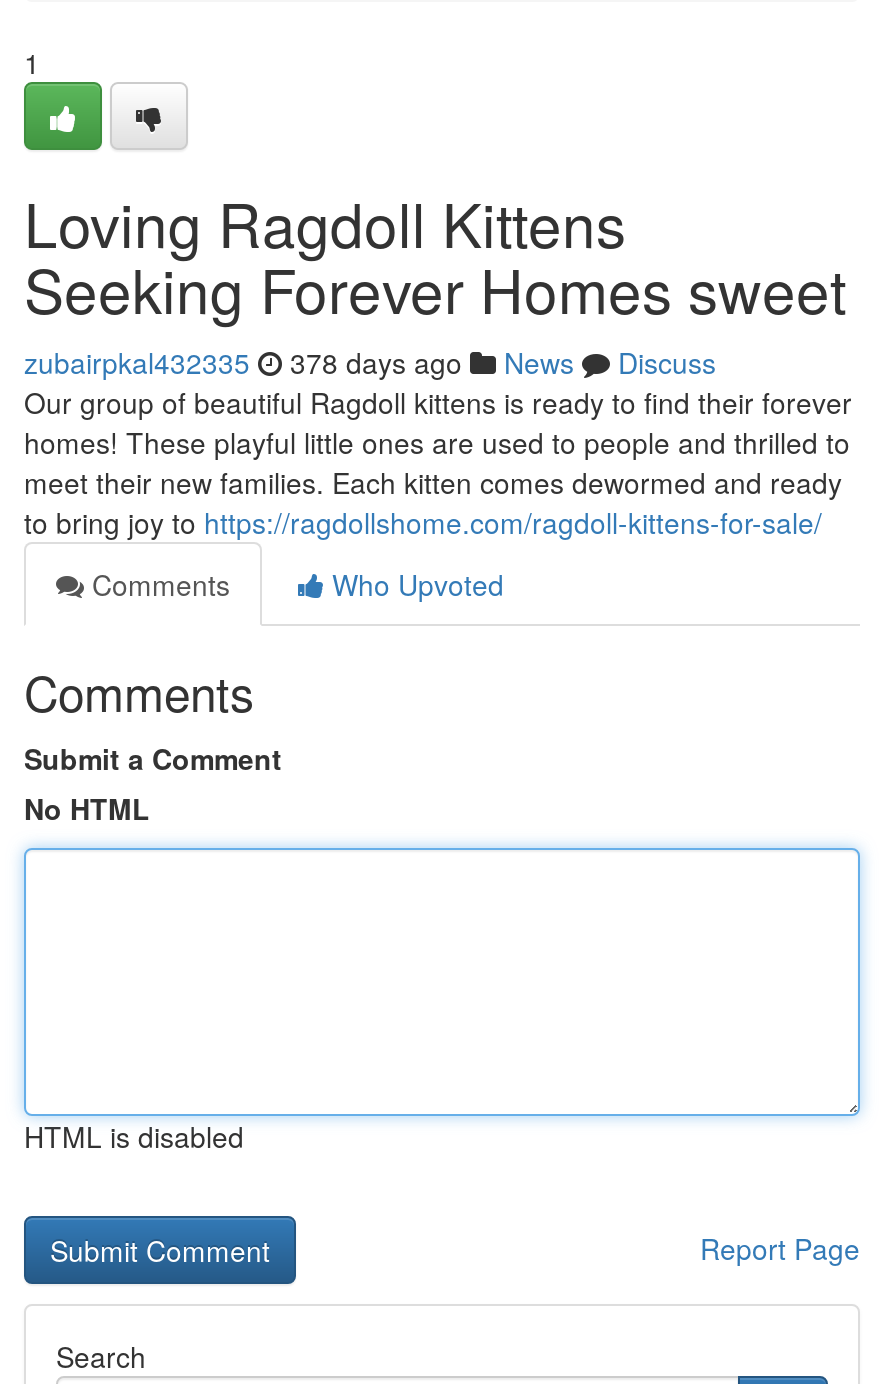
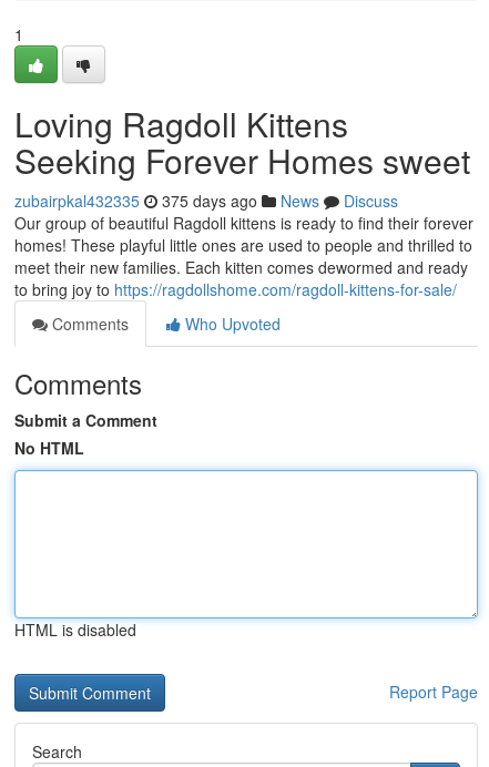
- zubairpkal432335 378 days ago News Discuss
+ zubairpkal432335 375 days ago News Discuss
